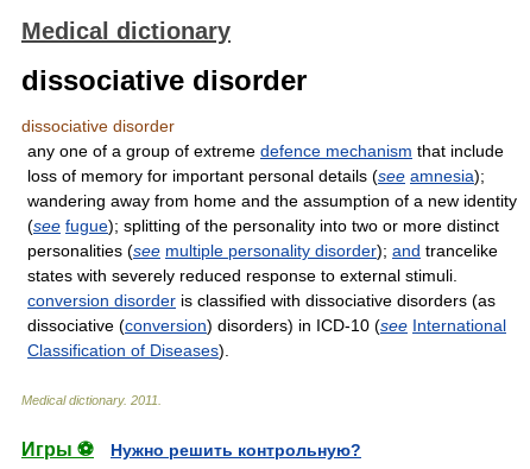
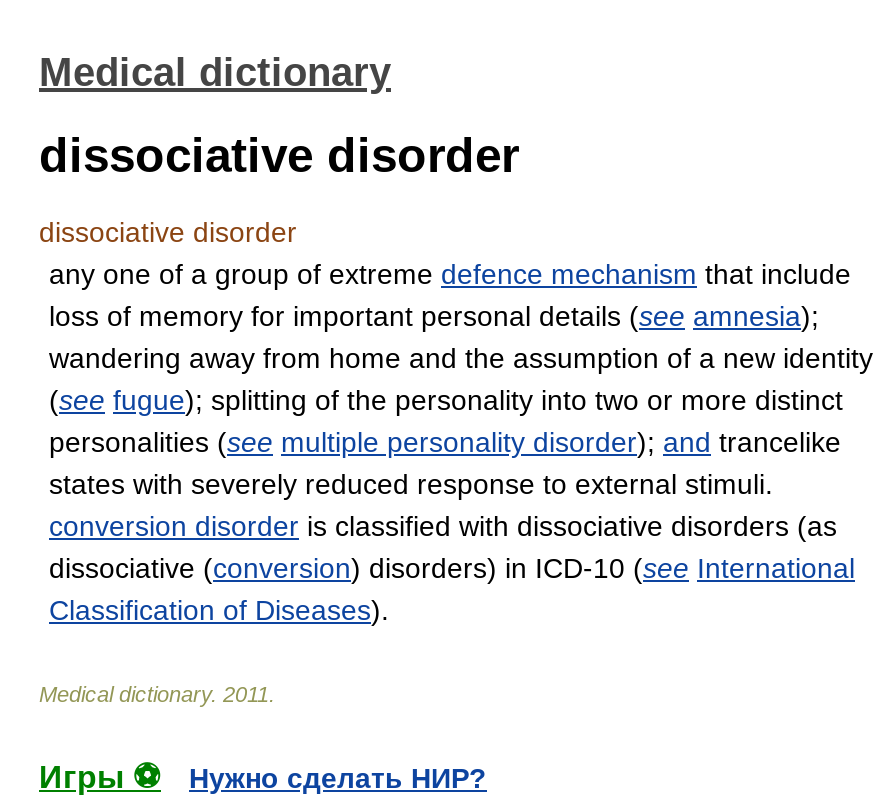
- Нужно решить контрольную?
+ Нужно сделать НИР?
